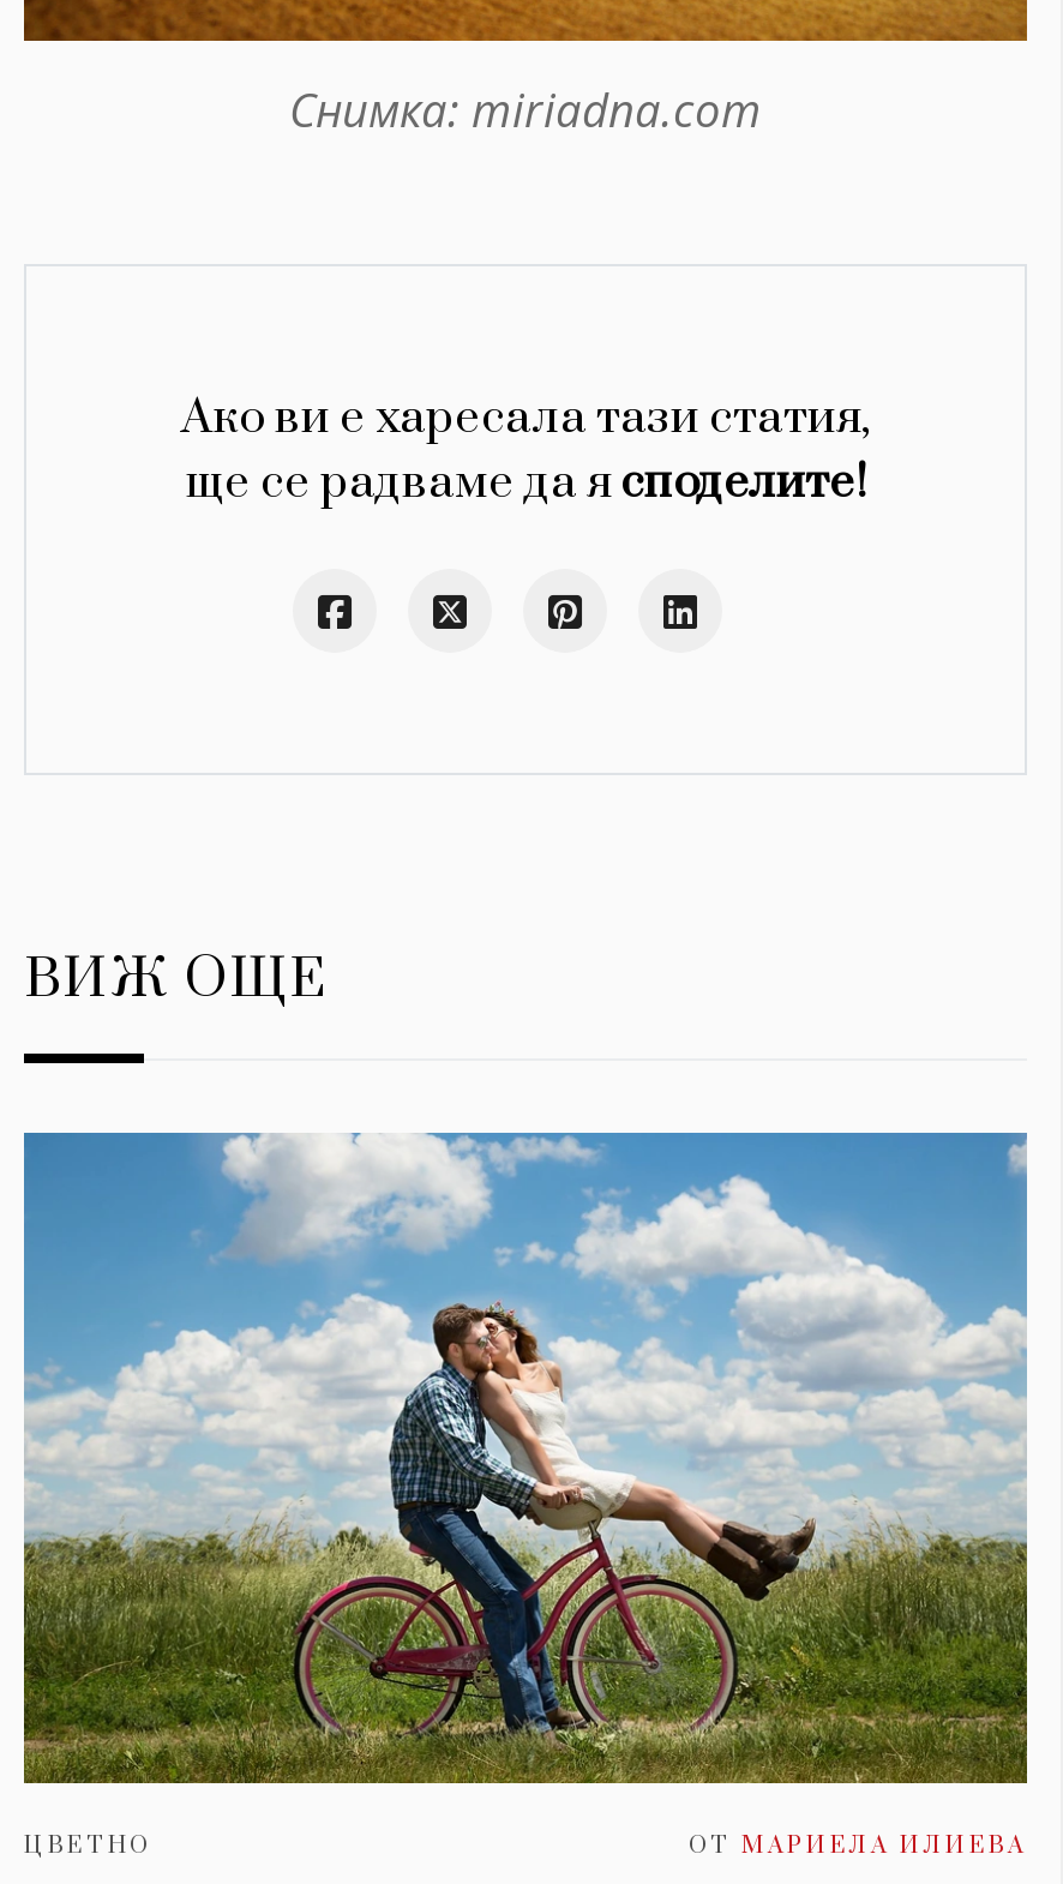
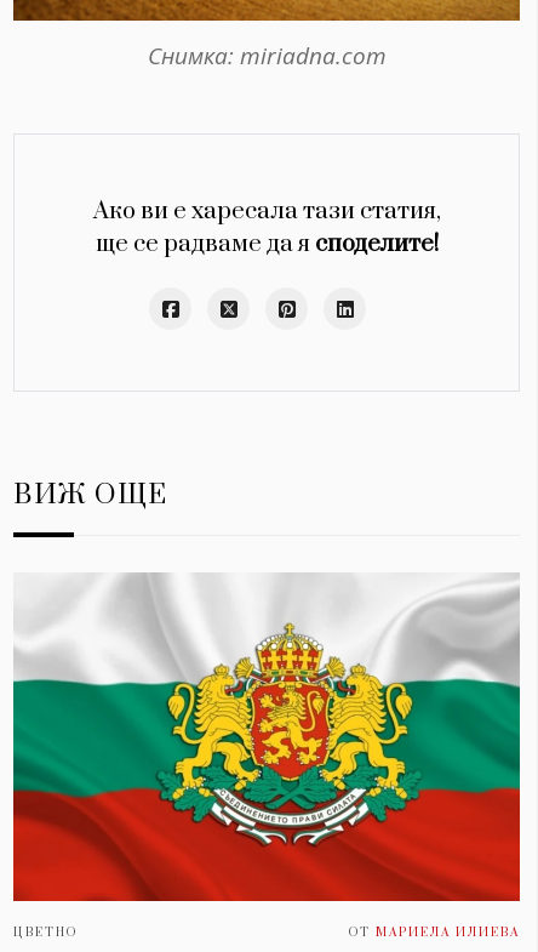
- [image]
+ [image]
